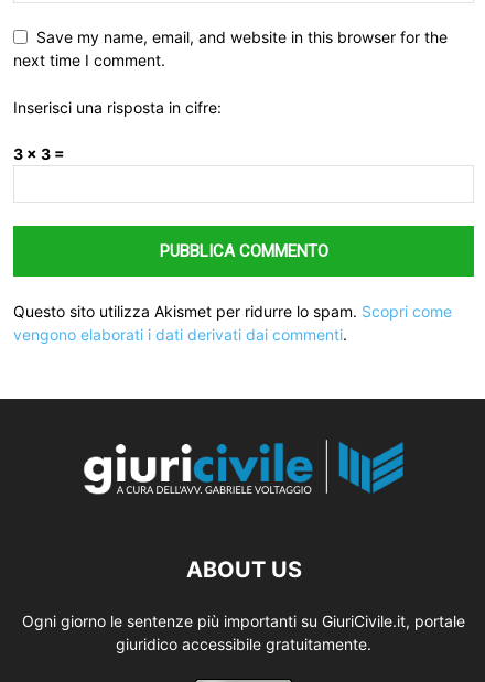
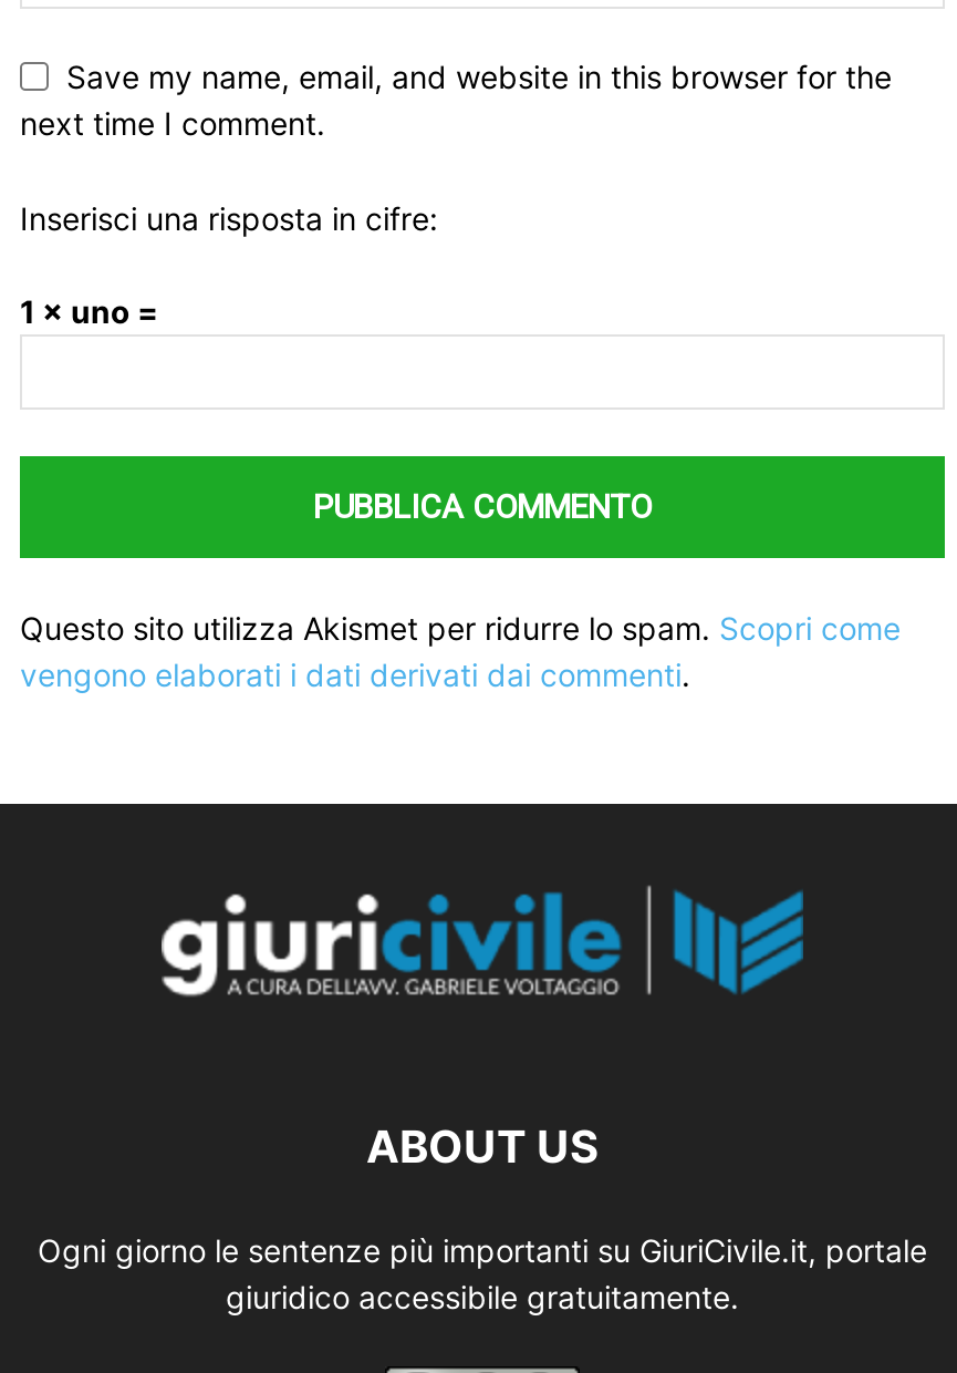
- 3 × 3 =
+ 1 × uno =
